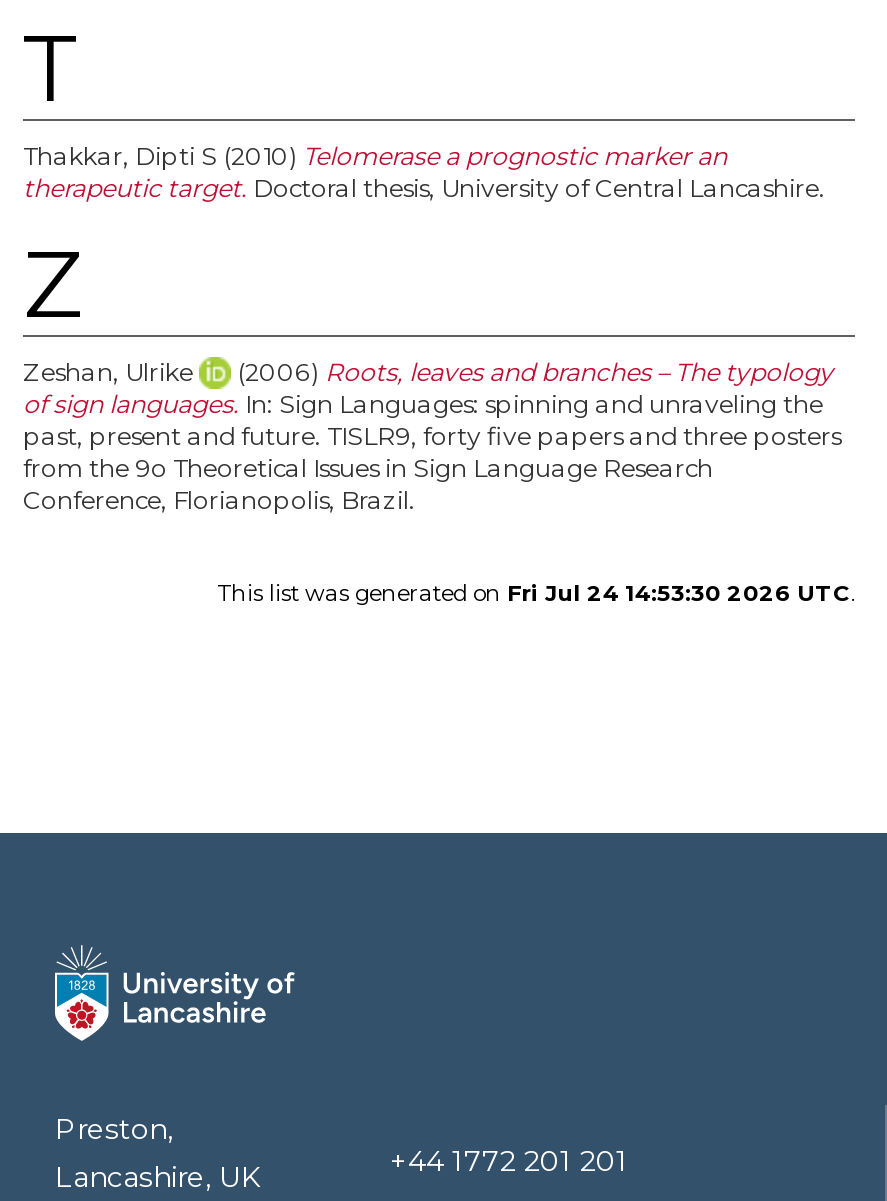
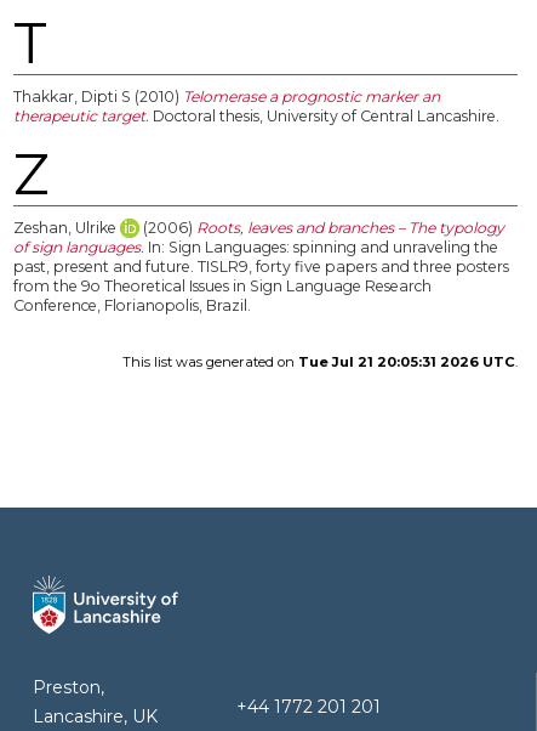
- This list was generated on Fri Jul 24 14:53:30 2026 UTC
+ This list was generated on Tue Jul 21 20:05:31 2026 UTC
